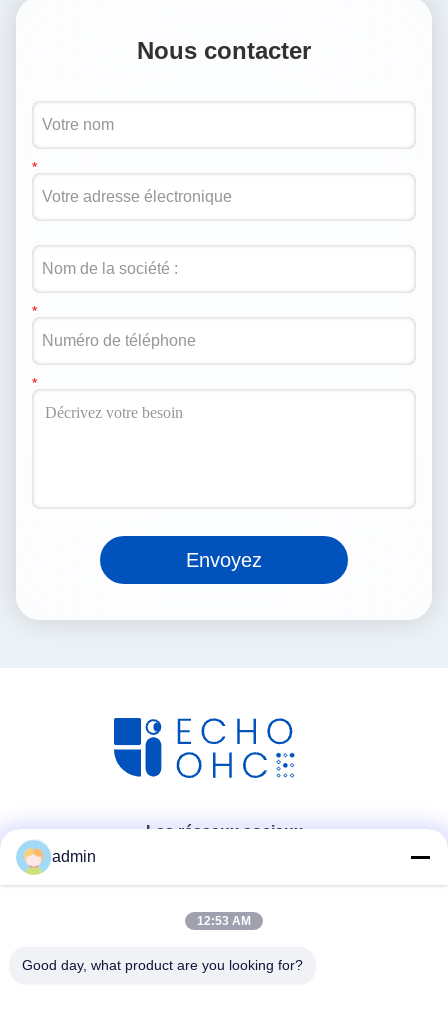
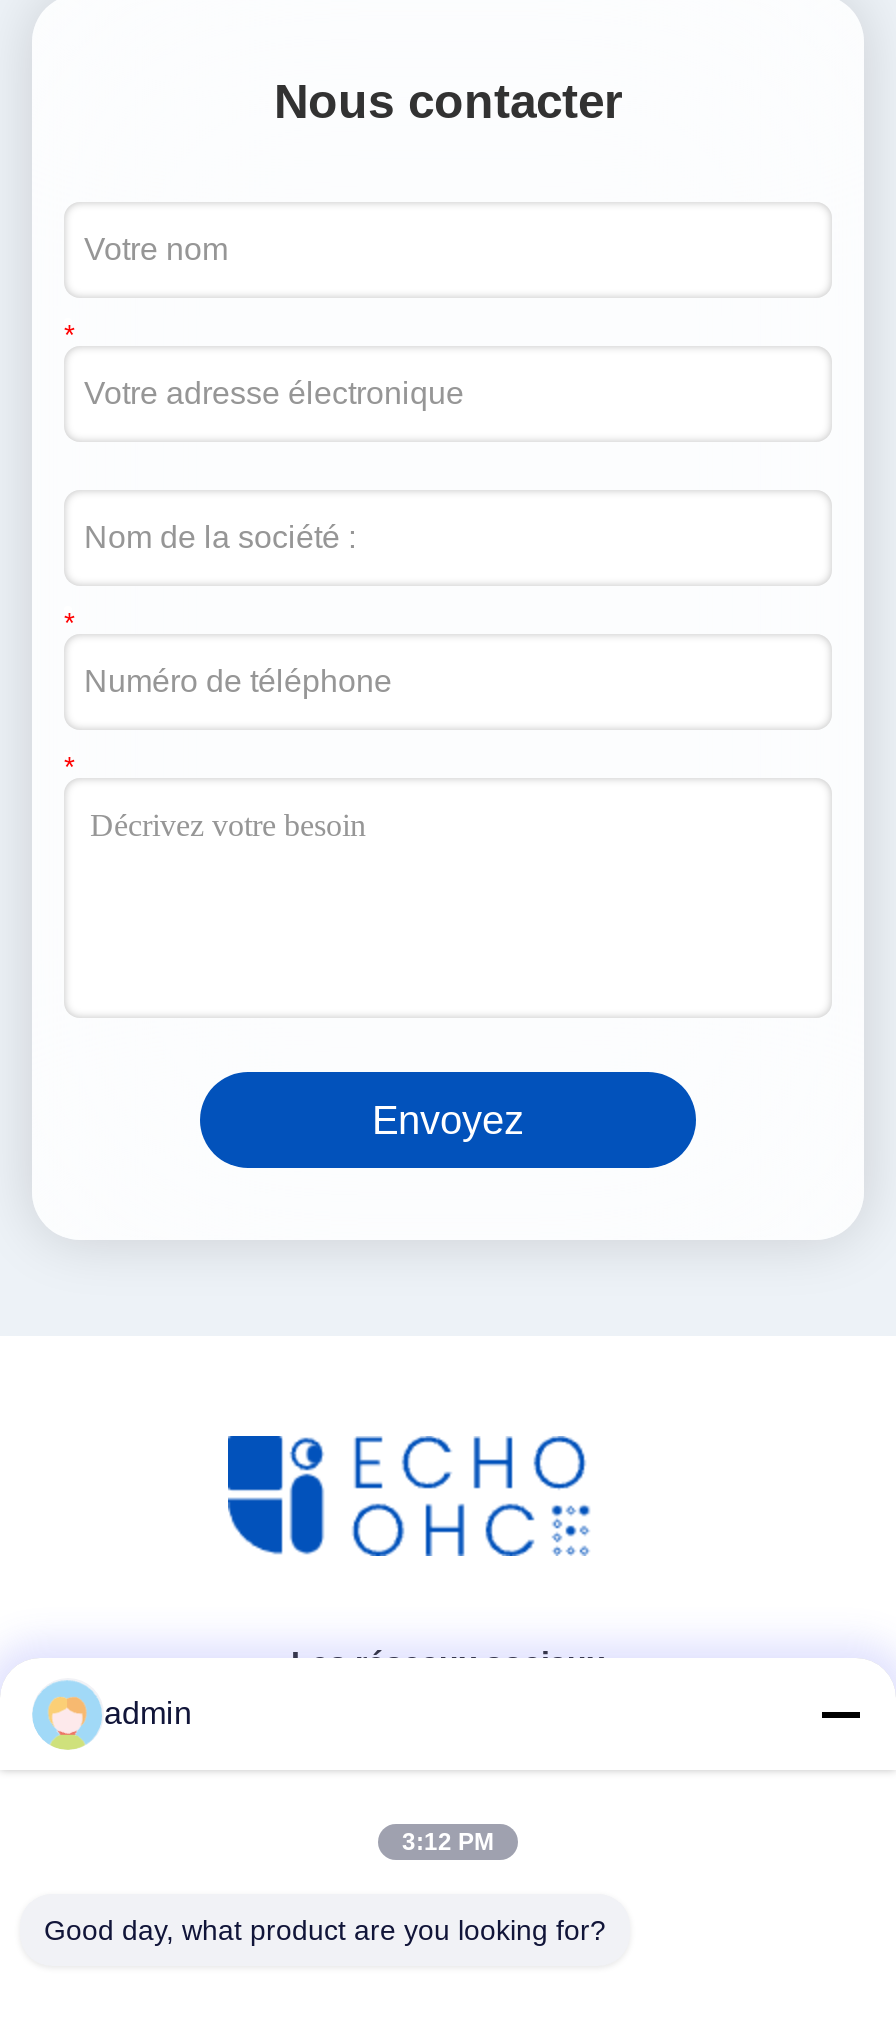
- 12:53 AM
+ 3:12 PM
